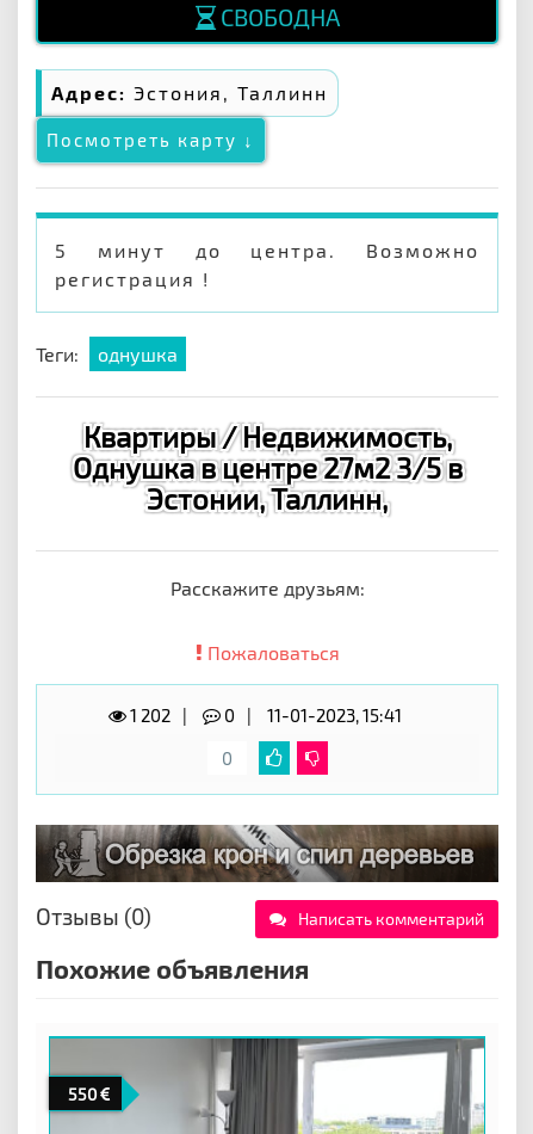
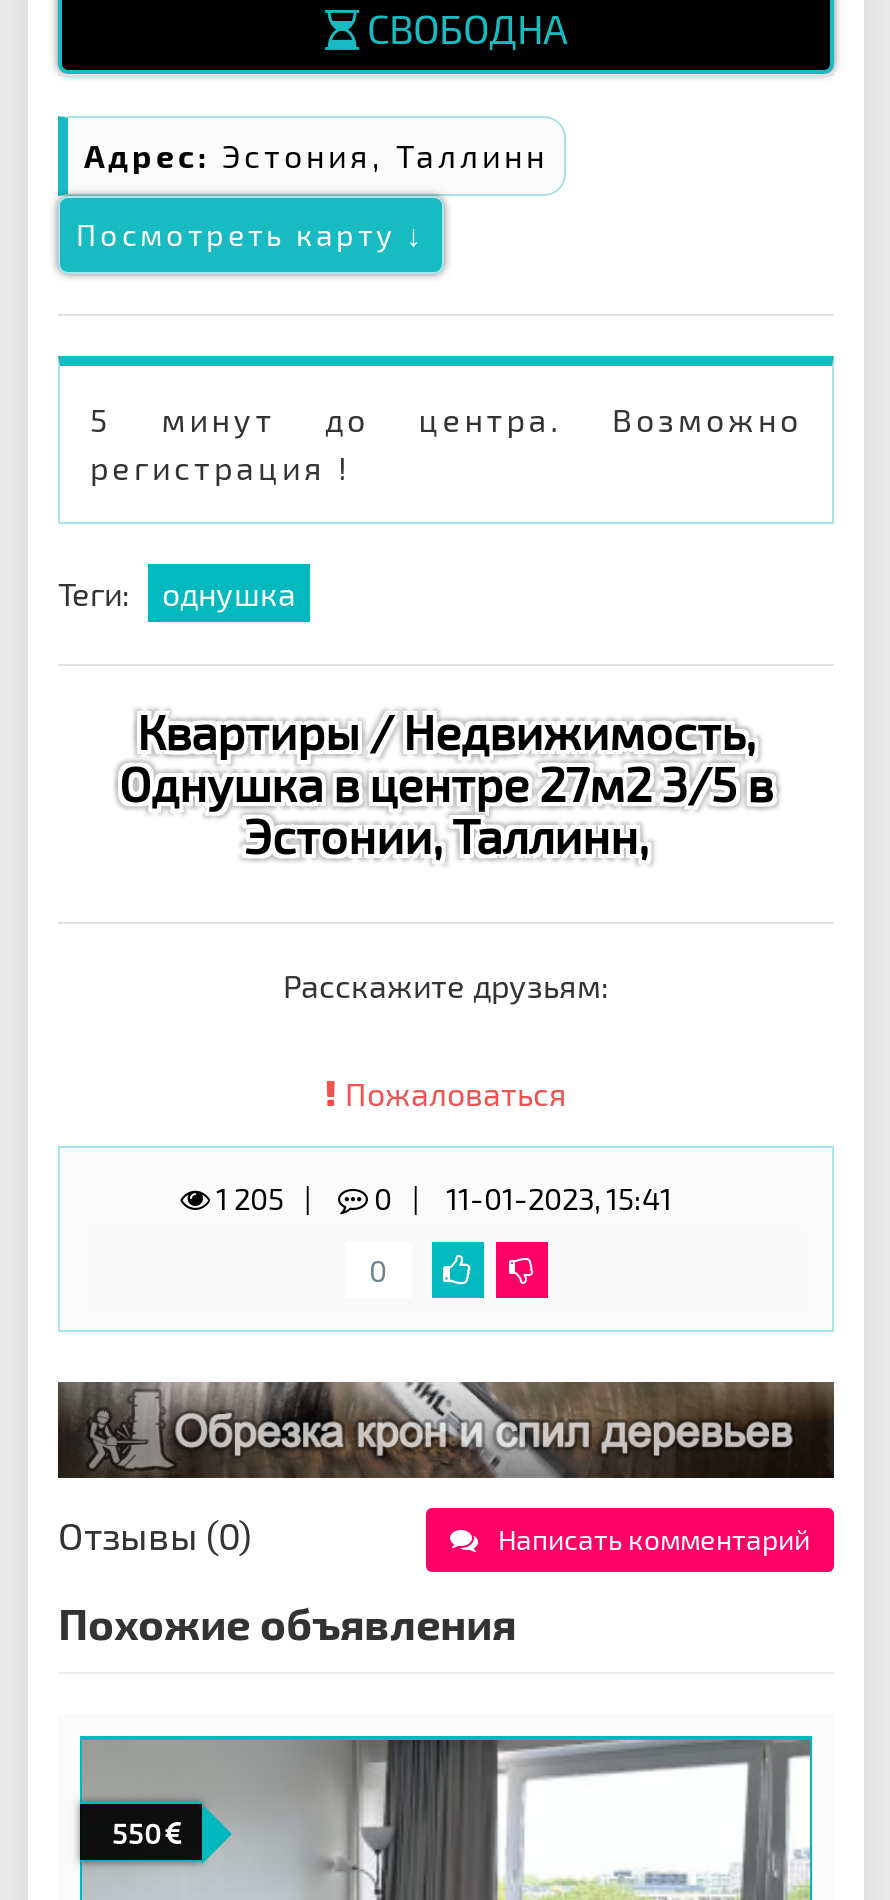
- 1 202
+ 1 205
